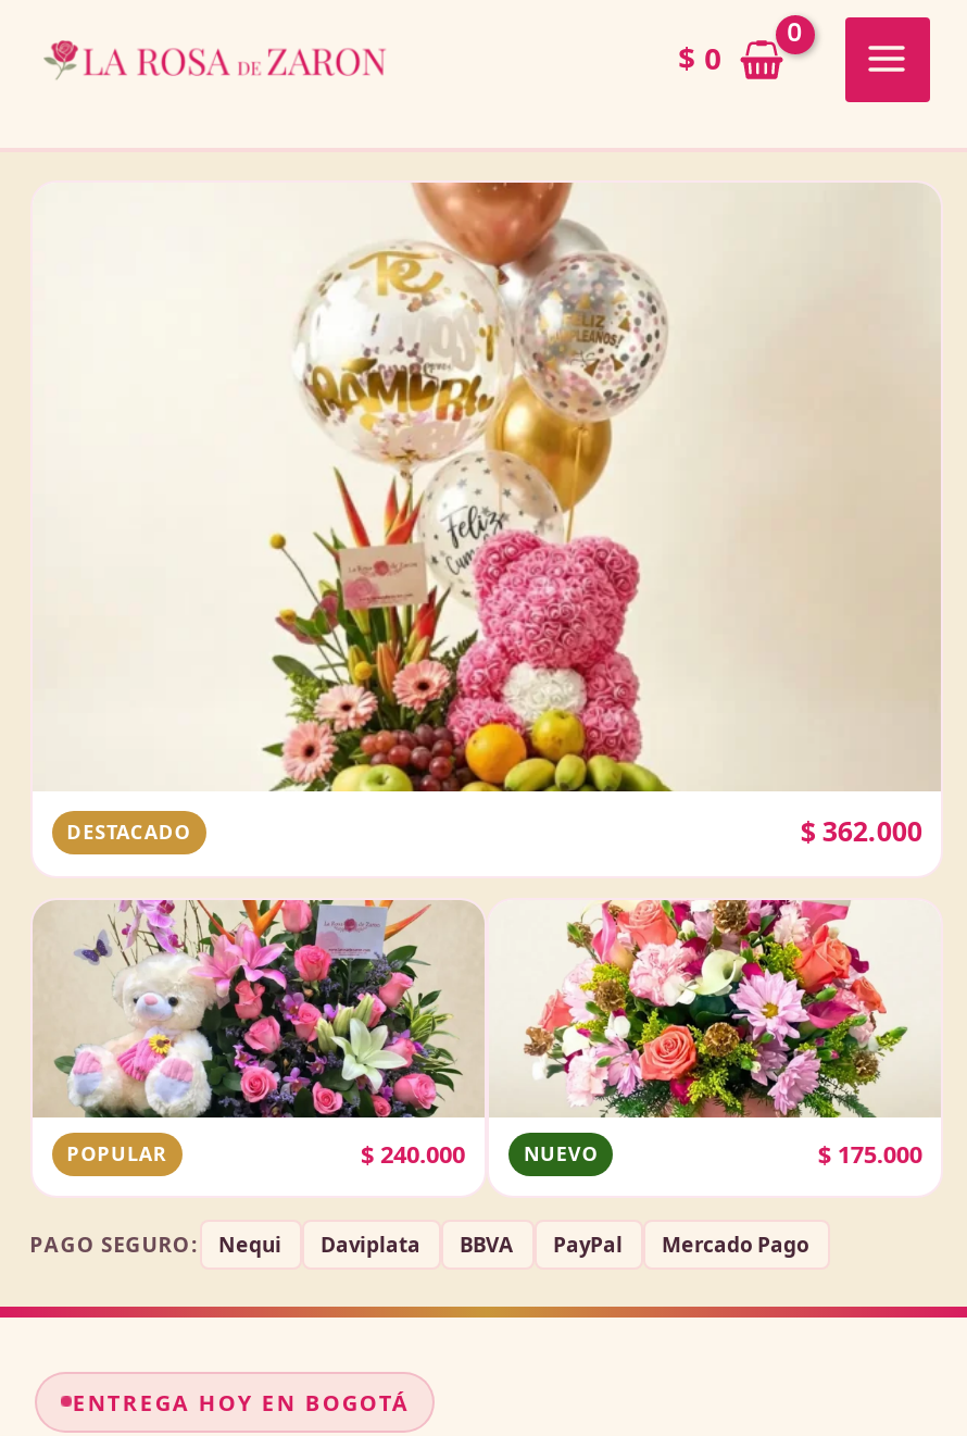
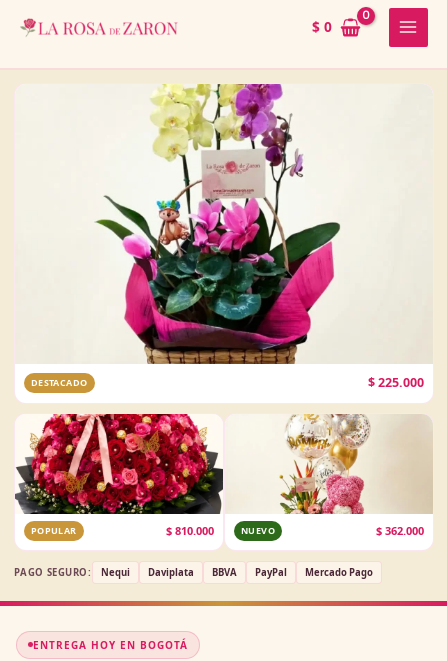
- [image]
- $362.000
+ [image]
+ $225.000

- [image]
- $240.000
+ [image]
+ $810.000

- [image]
- $175.000
+ [image]
+ $362.000
